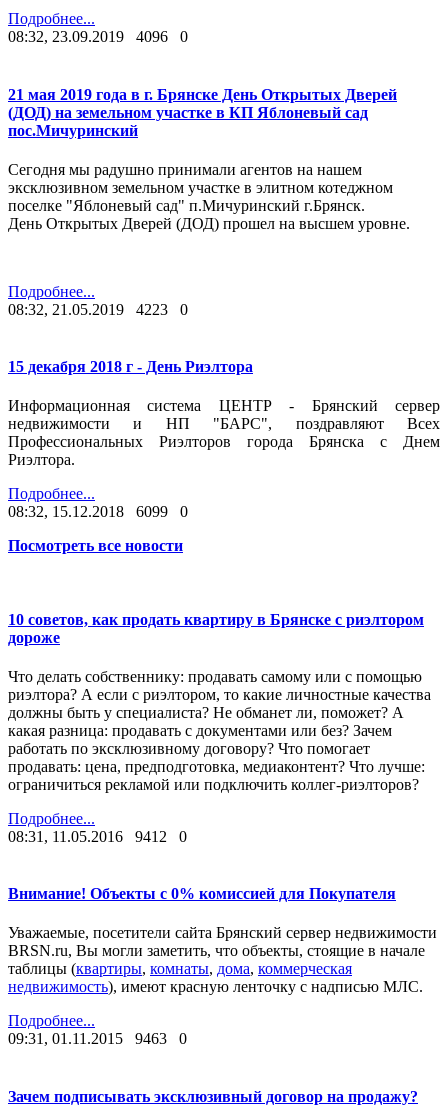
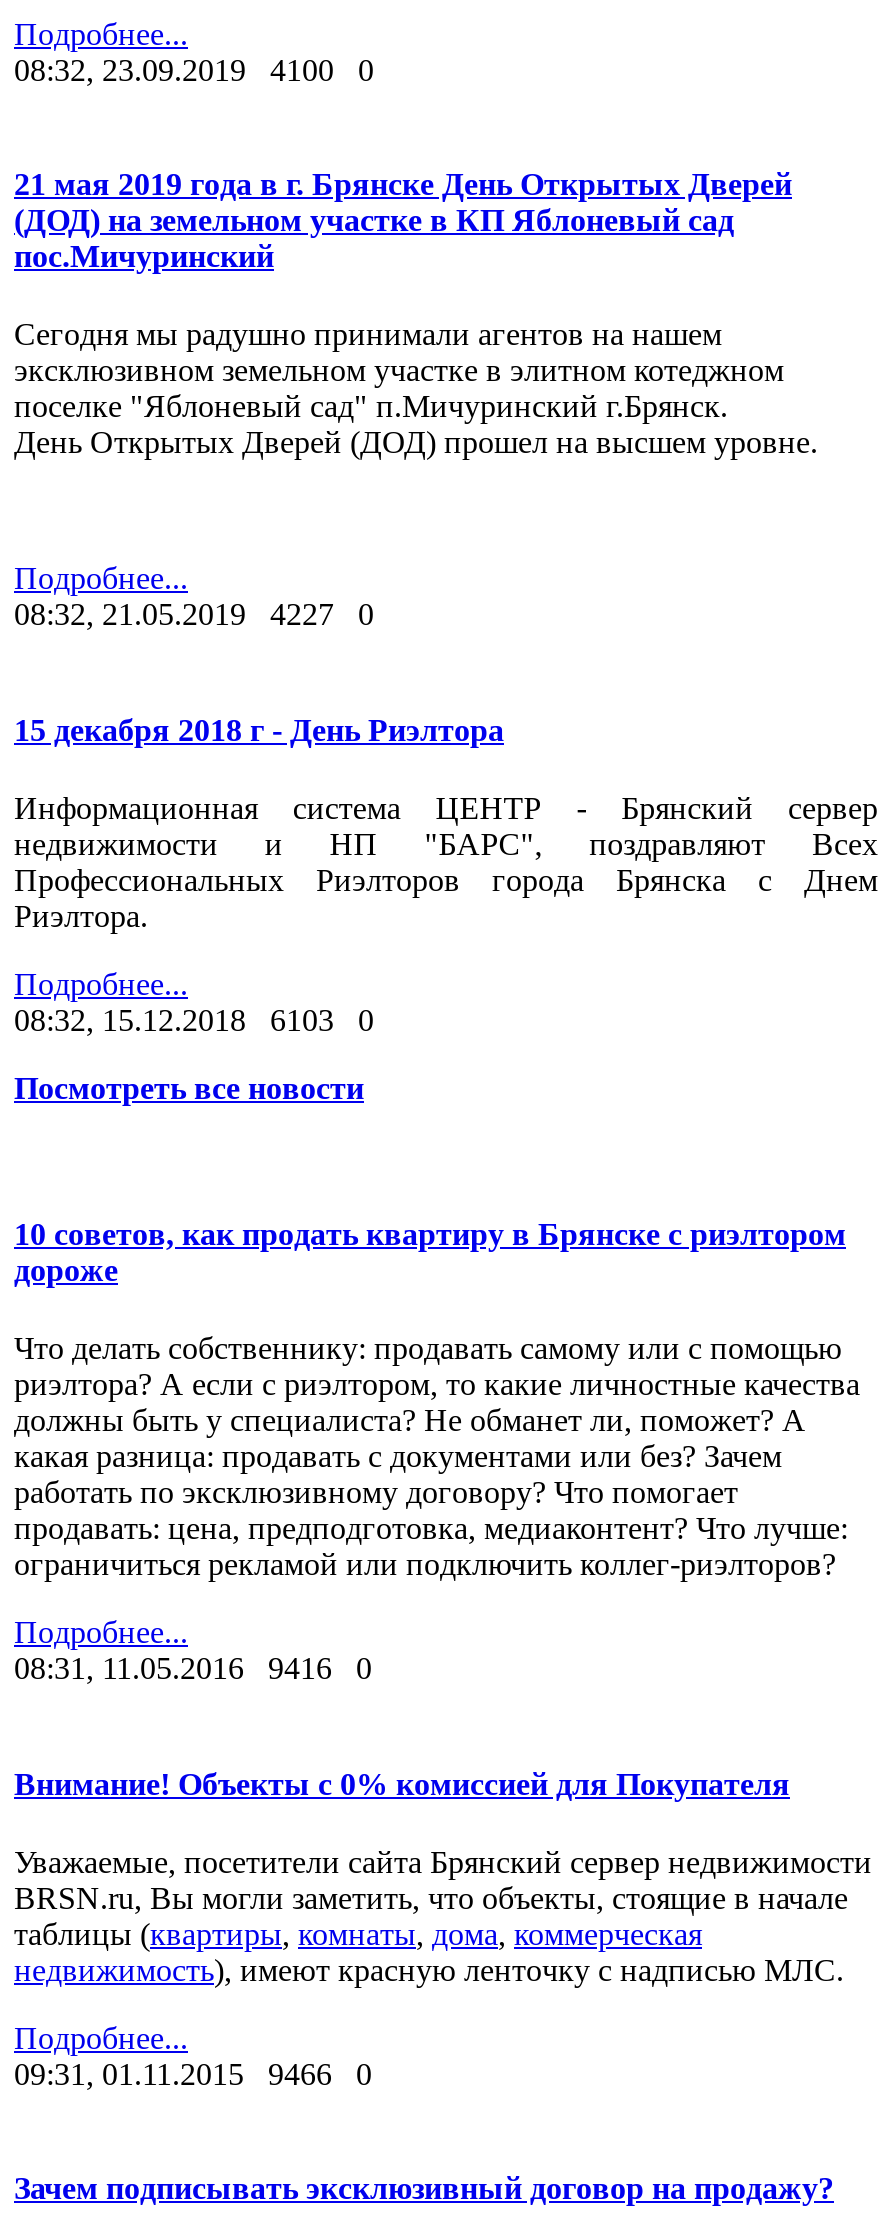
- 08:32, 23.09.2019 4096 0
+ 08:32, 23.09.2019 4100 0

- 08:32, 21.05.2019 4223 0
+ 08:32, 21.05.2019 4227 0

- 08:32, 15.12.2018 6099 0
+ 08:32, 15.12.2018 6103 0

- 08:31, 11.05.2016 9412 0
+ 08:31, 11.05.2016 9416 0

- 09:31, 01.11.2015 9463 0
+ 09:31, 01.11.2015 9466 0
